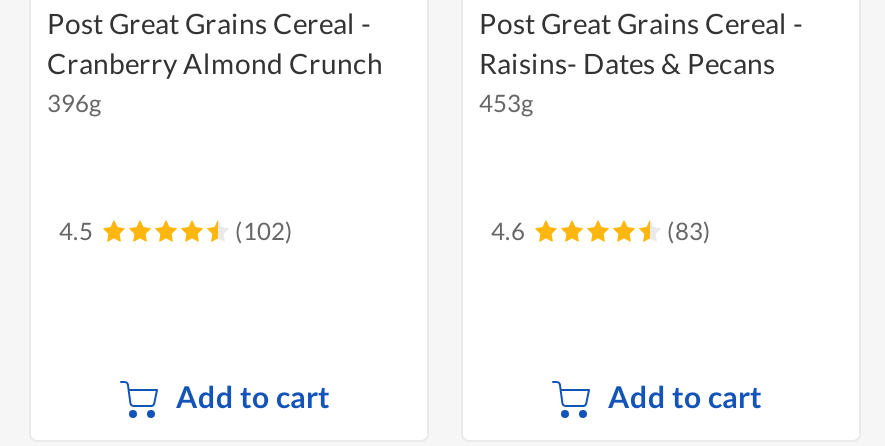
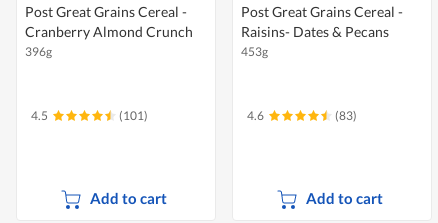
- (102)
+ (101)
